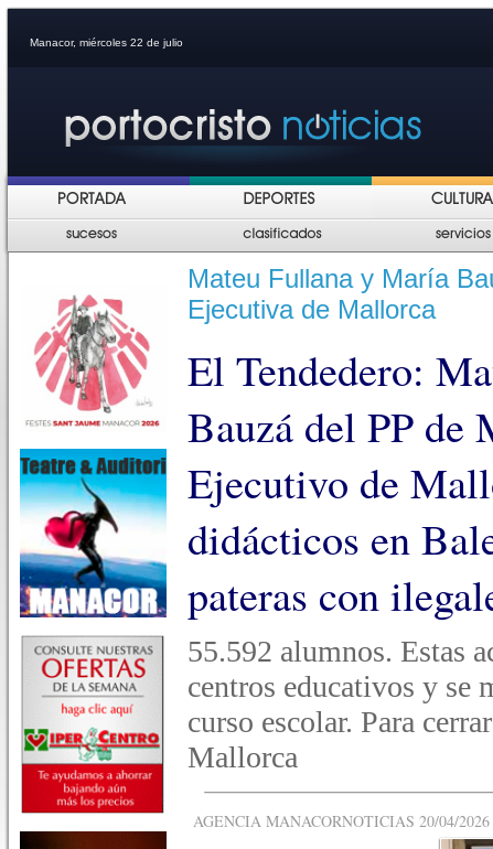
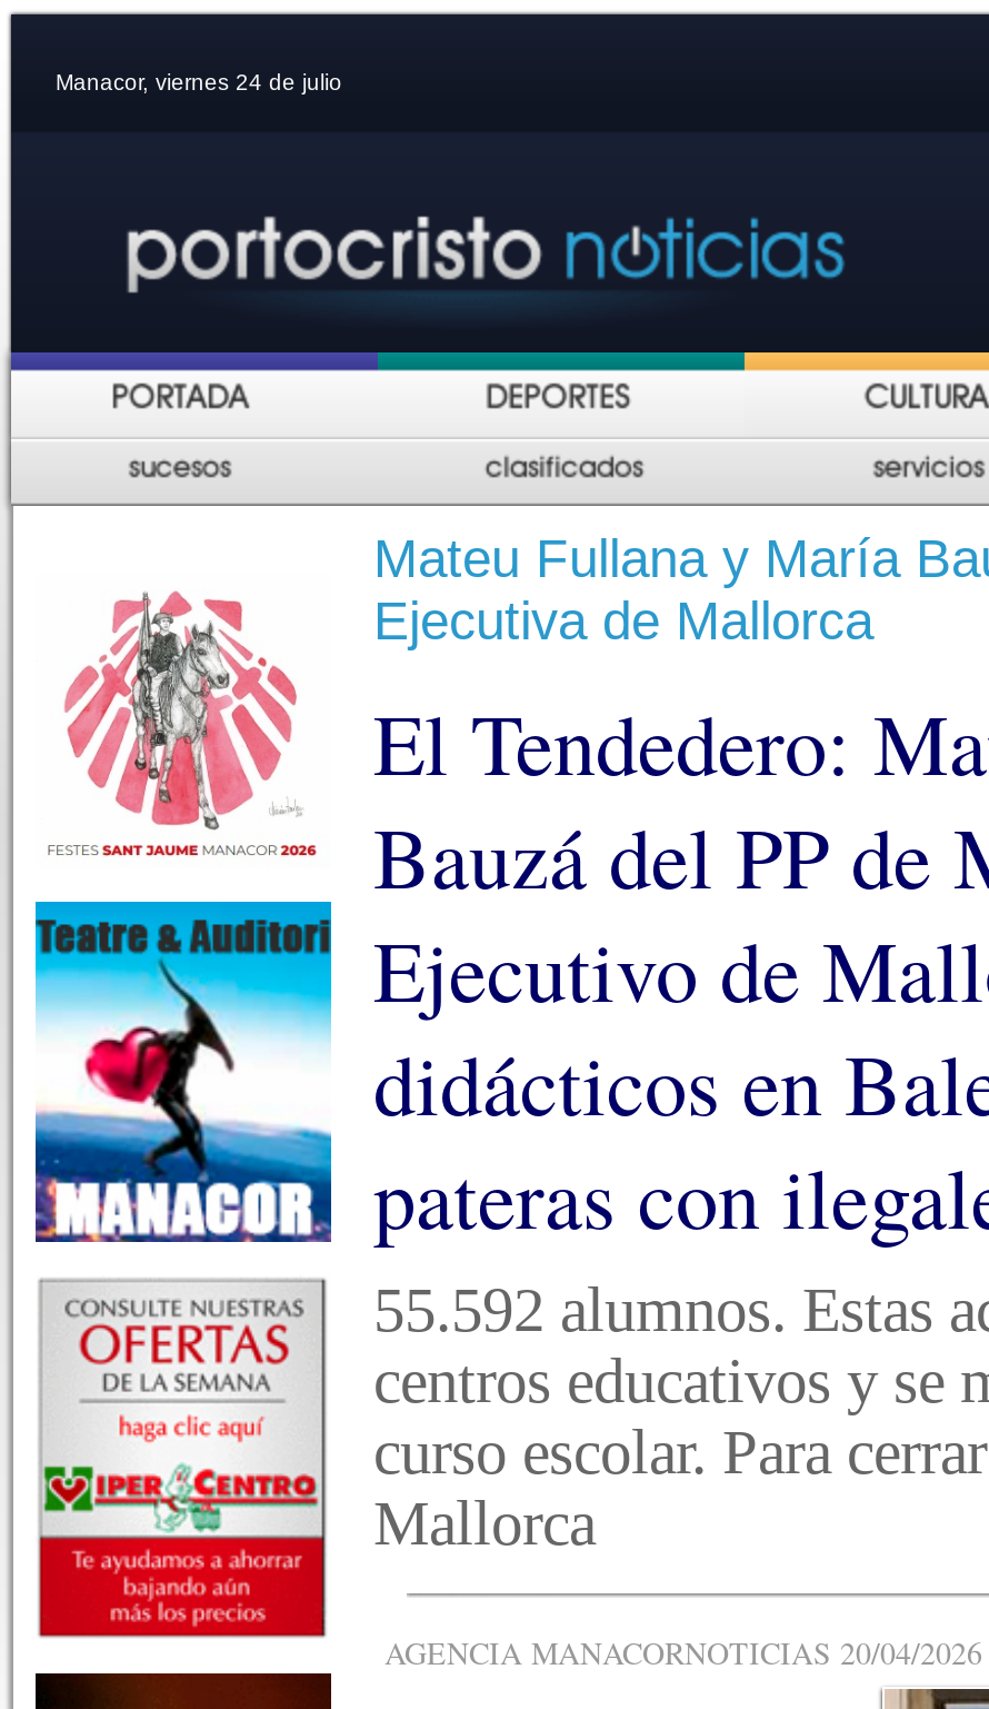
- Manacor, miércoles 22 de julio
+ Manacor, viernes 24 de julio
